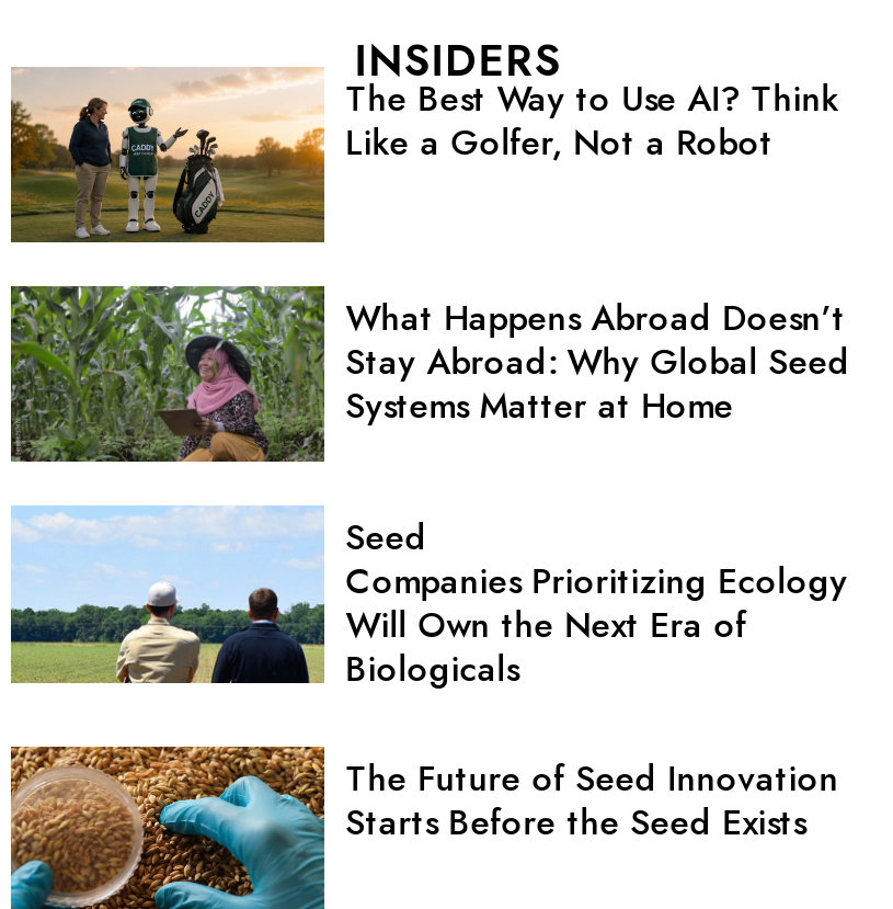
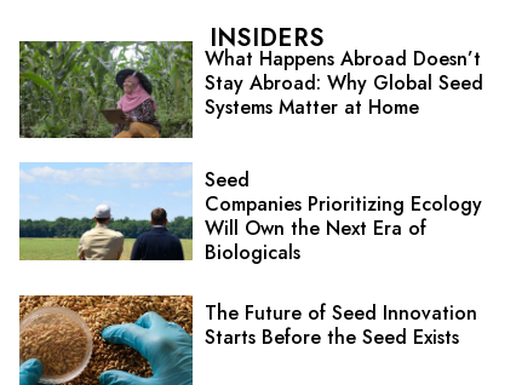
- [image]
- The Best Way to Use AI? Think
- Like a Golfer, Not a Robot
